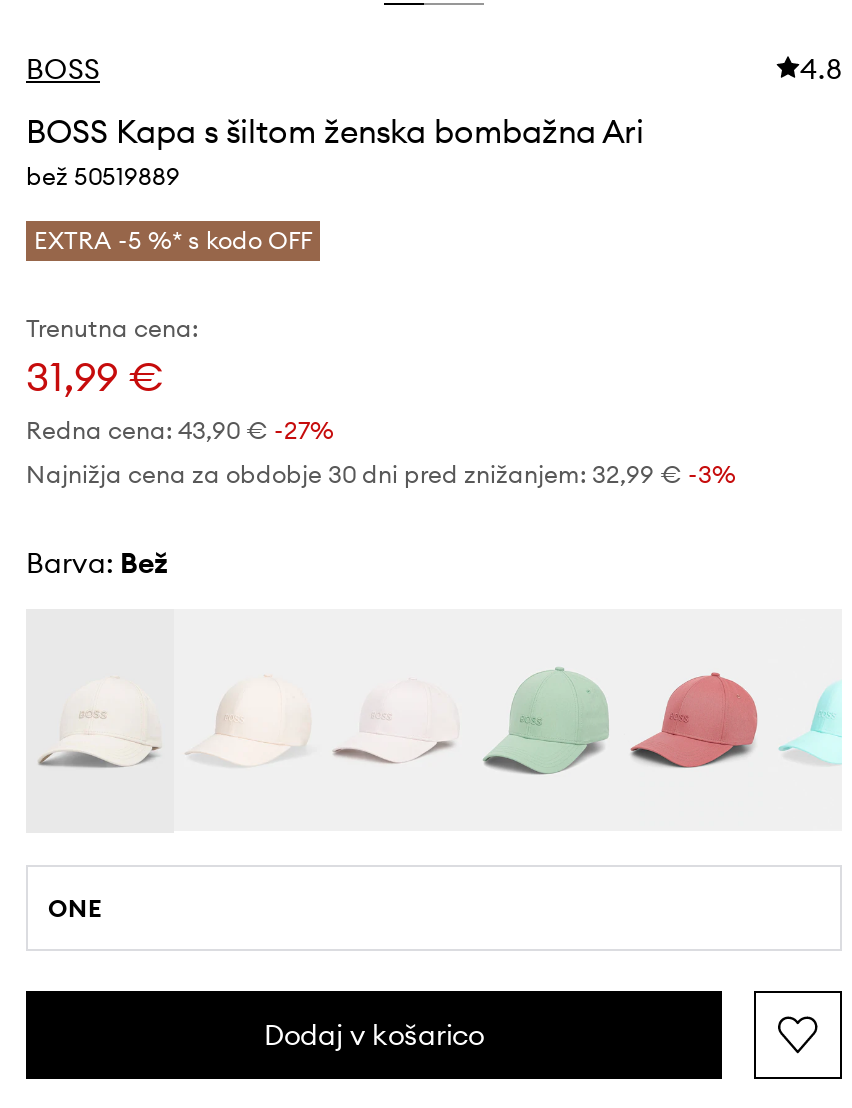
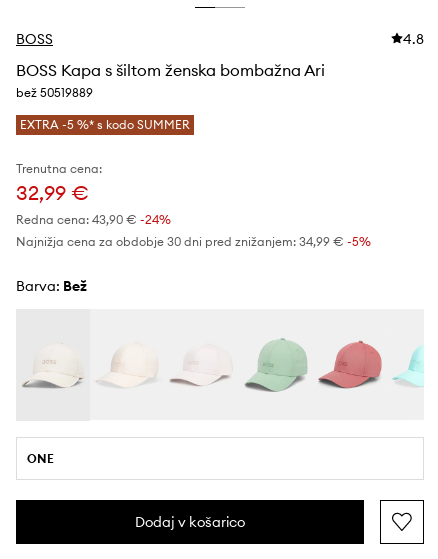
- EXTRA -5 %* s kodo OFF
+ EXTRA -5 %* s kodo SUMMER

- 31,99 €
+ 32,99 €

- Redna cena: 43,90 €-27%
+ Redna cena: 43,90 €-24%

- Najnižja cena za obdobje 30 dni pred znižanjem: 32,99 €-3%
+ Najnižja cena za obdobje 30 dni pred znižanjem: 34,99 €-5%
